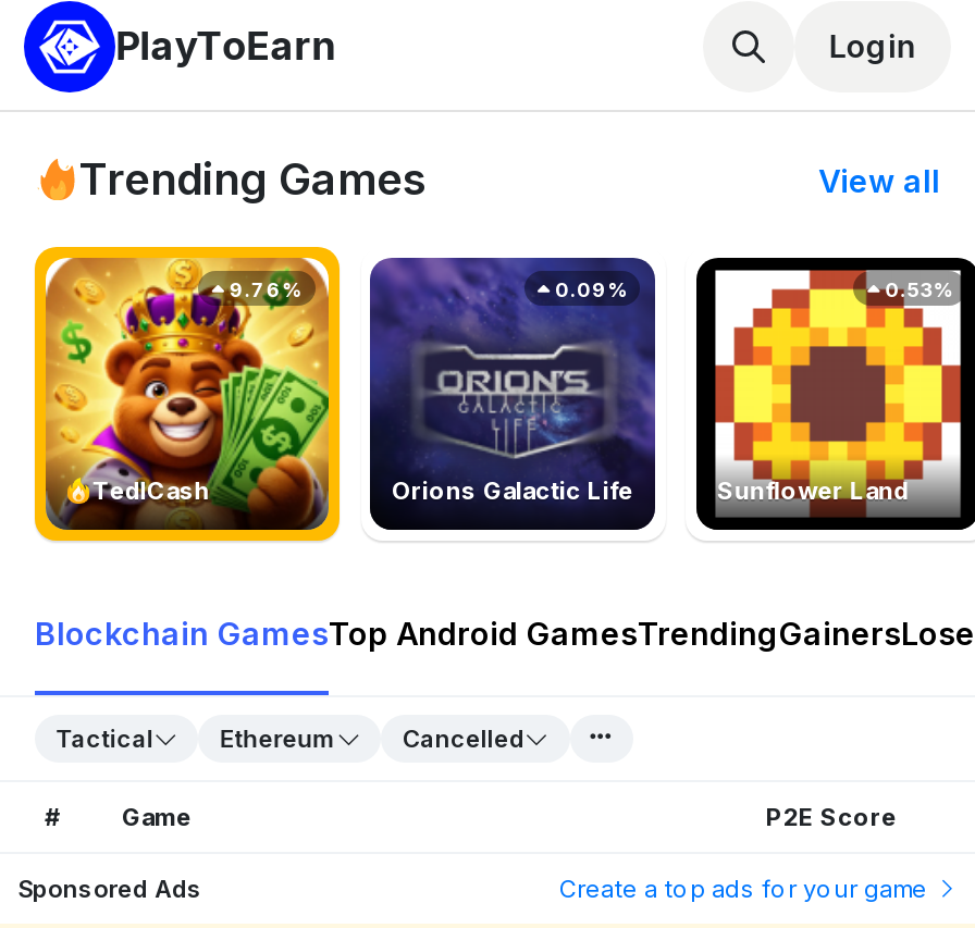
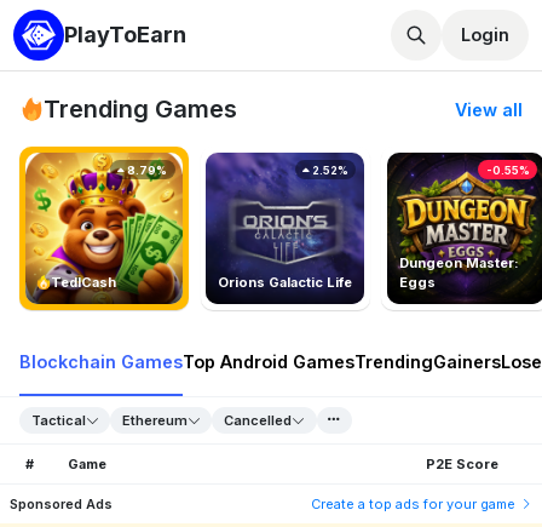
- [image]
- 0.53%
+ [image]
+ -0.55%

- 9.76%
+ 8.79%

- 0.09%
+ 2.52%

- Sunflower Land
+ Dungeon Master:
+ Eggs
